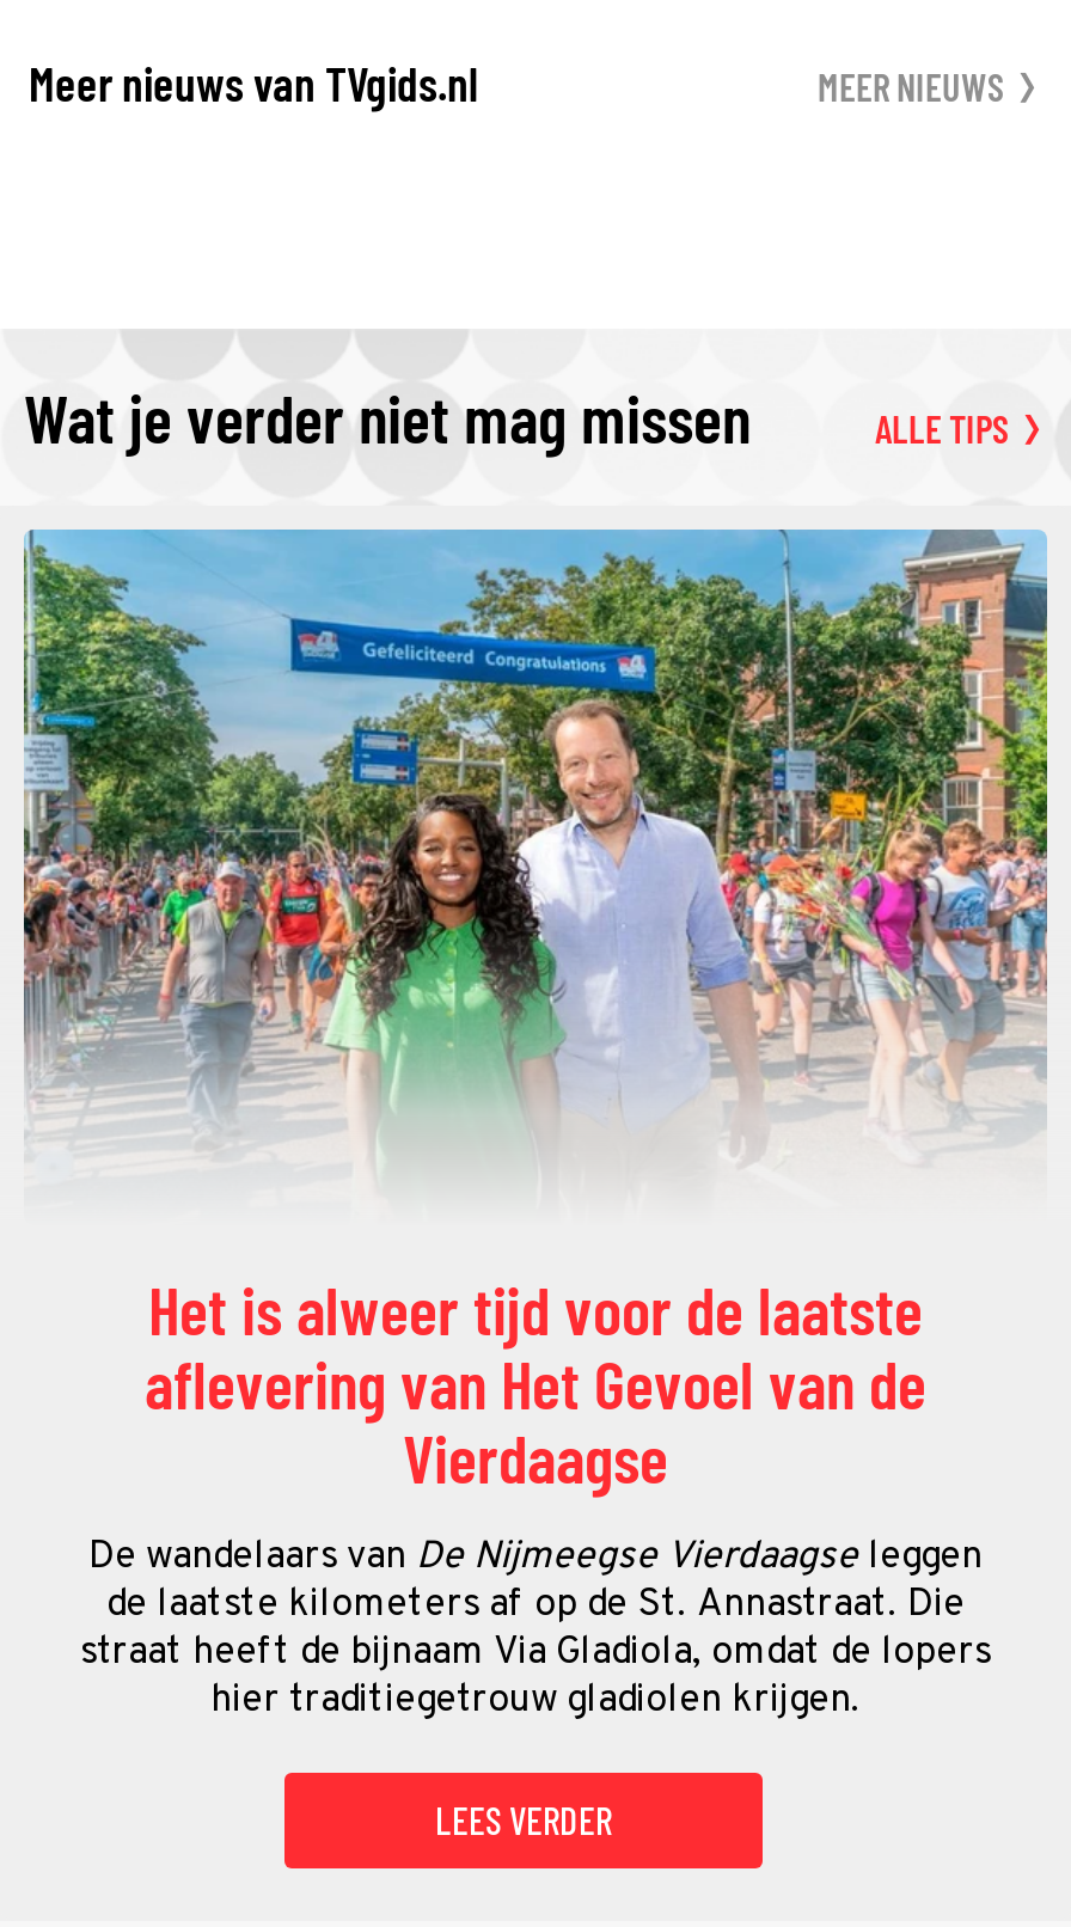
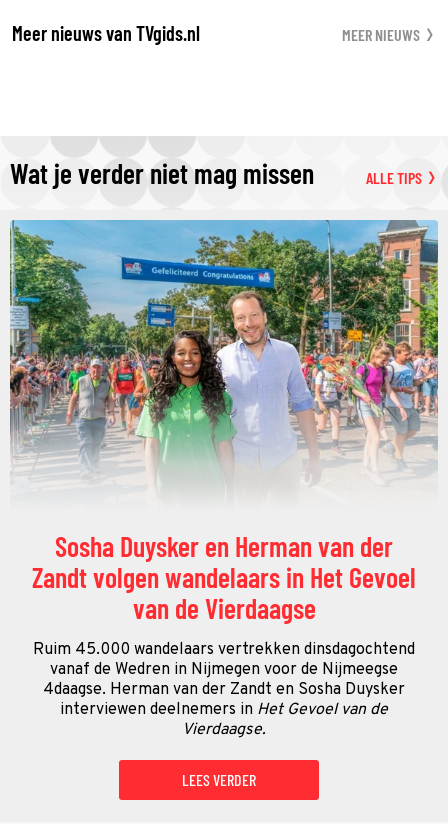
- Het is alweer tijd voor de laatste
- aflevering van Het Gevoel van de
- Vierdaagse
- De wandelaars van De Nijmeegse Vierdaagse leggen
- de laatste kilometers af op de St. Annastraat. Die
- straat heeft de bijnaam Via Gladiola, omdat de lopers
- hier traditiegetrouw gladiolen krijgen.
+ Sosha Duysker en Herman van der
+ Zandt volgen wandelaars in Het Gevoel
+ van de Vierdaagse
+ Ruim 45.000 wandelaars vertrekken dinsdagochtend
+ vanaf de Wedren in Nijmegen voor de Nijmeegse
+ 4daagse. Herman van der Zandt en Sosha Duysker
+ interviewen deelnemers in Het Gevoel van de
+ Vierdaagse.
